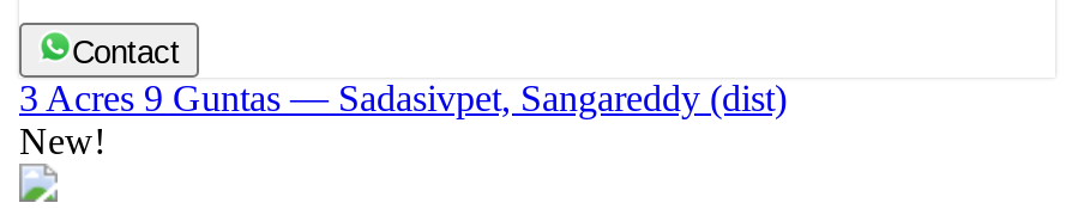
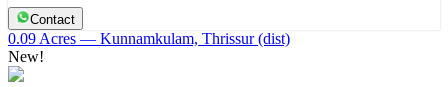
- 3 Acres 9 Guntas — Sadasivpet, Sangareddy (dist)
+ 0.09 Acres — Kunnamkulam, Thrissur (dist)
